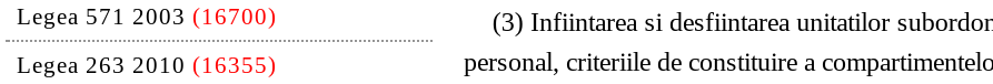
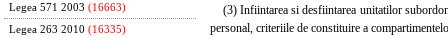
- Legea 571 2003 (16700)
+ Legea 571 2003 (16663)

- Legea 263 2010 (16355)
+ Legea 263 2010 (16335)
